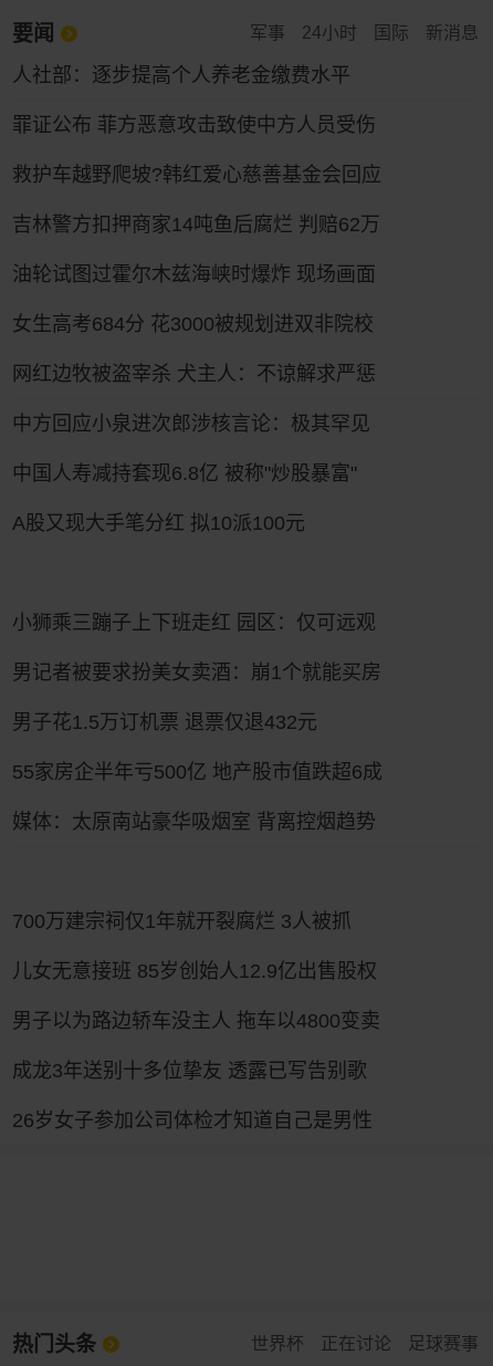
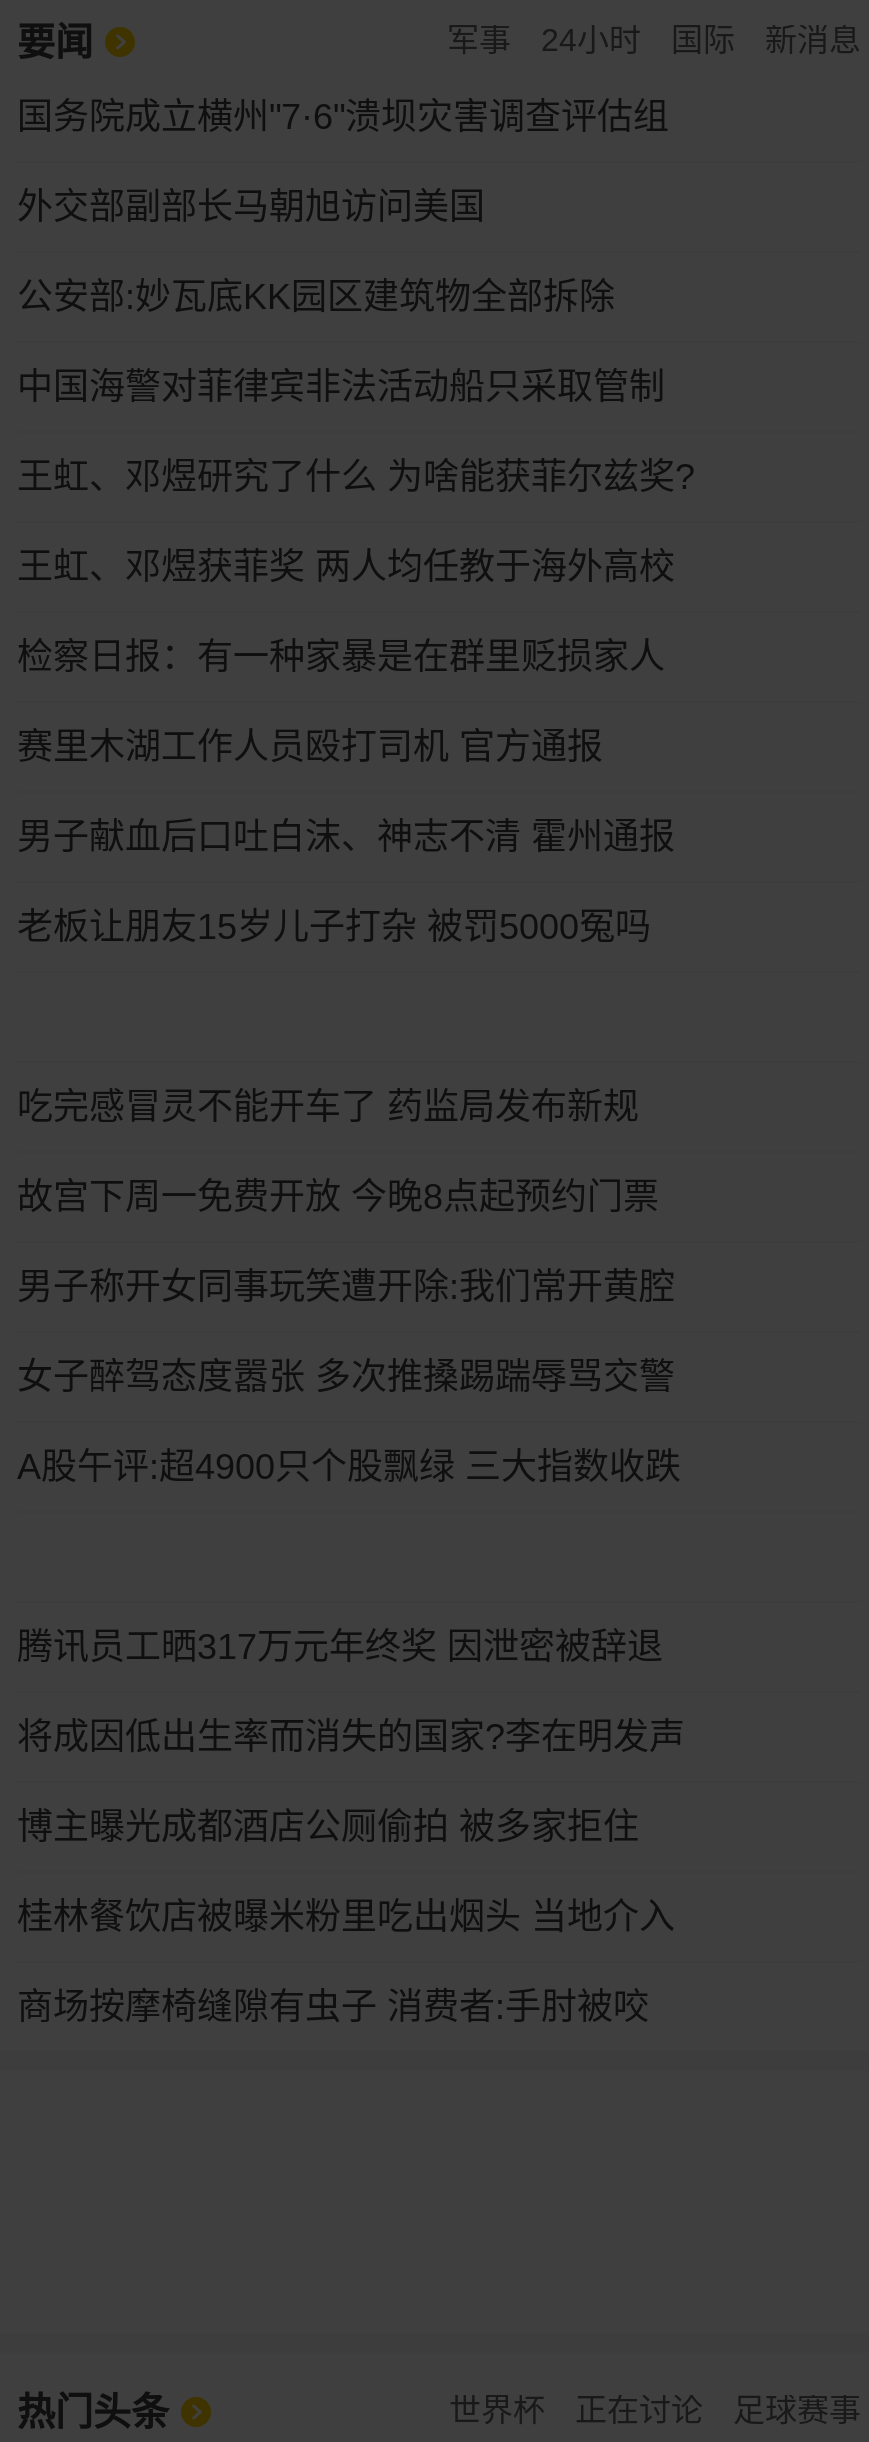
- 人社部：逐步提高个人养老金缴费水平
+ 国务院成立横州"7·6"溃坝灾害调查评估组

- 罪证公布 菲方恶意攻击致使中方人员受伤
+ 外交部副部长马朝旭访问美国

- 救护车越野爬坡?韩红爱心慈善基金会回应
+ 公安部:妙瓦底KK园区建筑物全部拆除

- 吉林警方扣押商家14吨鱼后腐烂 判赔62万
+ 中国海警对菲律宾非法活动船只采取管制

- 油轮试图过霍尔木兹海峡时爆炸 现场画面
+ 王虹、邓煜研究了什么 为啥能获菲尔兹奖?

- 女生高考684分 花3000被规划进双非院校
+ 王虹、邓煜获菲奖 两人均任教于海外高校

- 网红边牧被盗宰杀 犬主人：不谅解求严惩
+ 检察日报：有一种家暴是在群里贬损家人

- 中方回应小泉进次郎涉核言论：极其罕见
+ 赛里木湖工作人员殴打司机 官方通报

- 中国人寿减持套现6.8亿 被称"炒股暴富"
+ 男子献血后口吐白沫、神志不清 霍州通报

- A股又现大手笔分红 拟10派100元
+ 老板让朋友15岁儿子打杂 被罚5000冤吗

- 小狮乘三蹦子上下班走红 园区：仅可远观
+ 吃完感冒灵不能开车了 药监局发布新规

- 男记者被要求扮美女卖酒：崩1个就能买房
+ 故宫下周一免费开放 今晚8点起预约门票

- 男子花1.5万订机票 退票仅退432元
+ 男子称开女同事玩笑遭开除:我们常开黄腔

- 55家房企半年亏500亿 地产股市值跌超6成
+ 女子醉驾态度嚣张 多次推搡踢踹辱骂交警

- 媒体：太原南站豪华吸烟室 背离控烟趋势
+ A股午评:超4900只个股飘绿 三大指数收跌

- 700万建宗祠仅1年就开裂腐烂 3人被抓
+ 腾讯员工晒317万元年终奖 因泄密被辞退

- 儿女无意接班 85岁创始人12.9亿出售股权
+ 将成因低出生率而消失的国家?李在明发声

- 男子以为路边轿车没主人 拖车以4800变卖
+ 博主曝光成都酒店公厕偷拍 被多家拒住

- 成龙3年送别十多位挚友 透露已写告别歌
+ 桂林餐饮店被曝米粉里吃出烟头 当地介入

- 26岁女子参加公司体检才知道自己是男性
+ 商场按摩椅缝隙有虫子 消费者:手肘被咬
